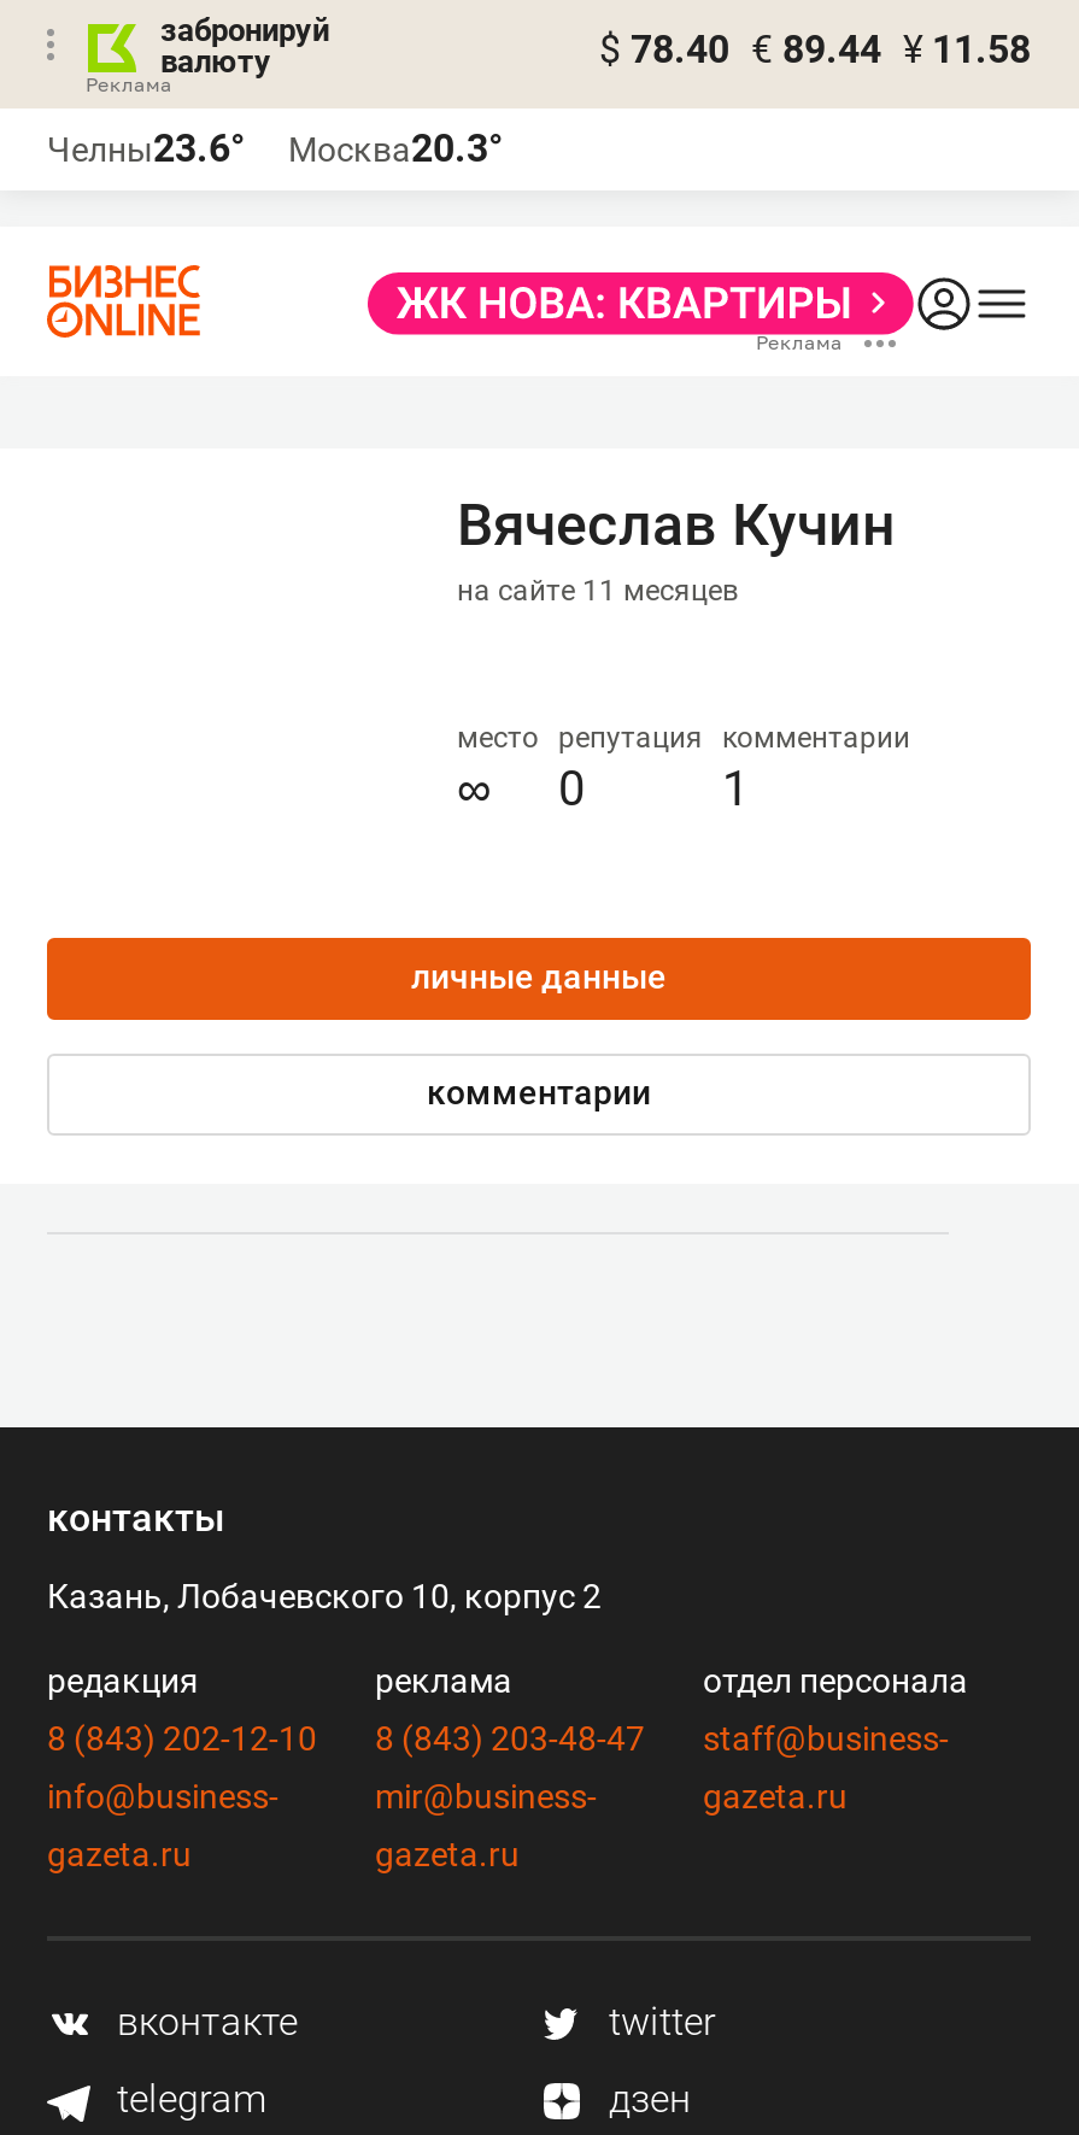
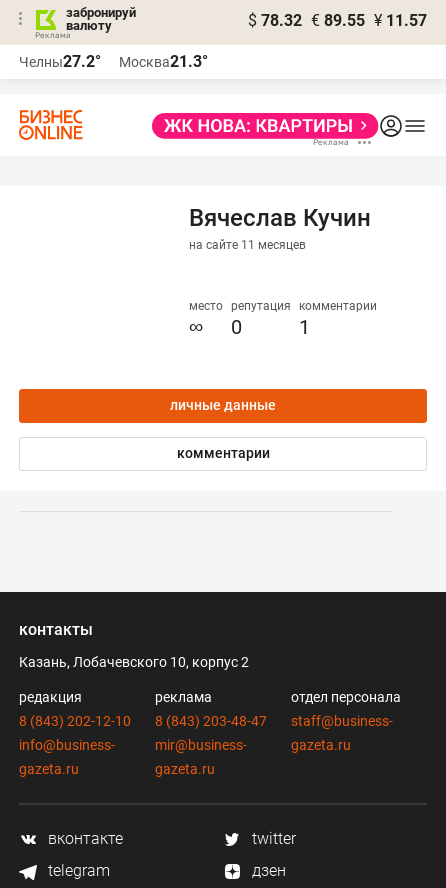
- $ 78.40 € 89.44 ¥ 11.58
+ $ 78.32 € 89.55 ¥ 11.57

- Челны23.6°
+ Челны27.2°

- Москва20.3°
+ Москва21.3°
